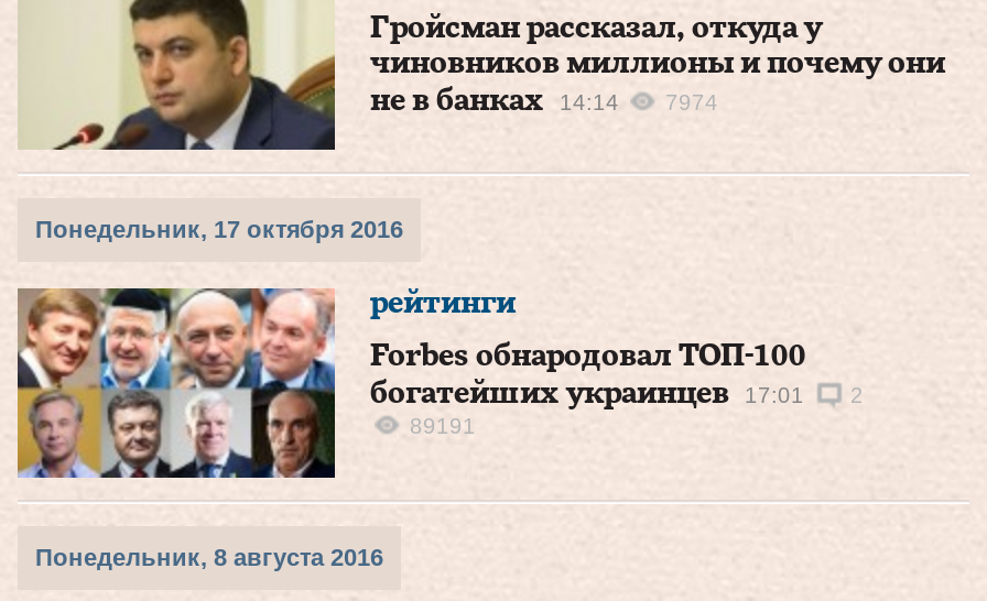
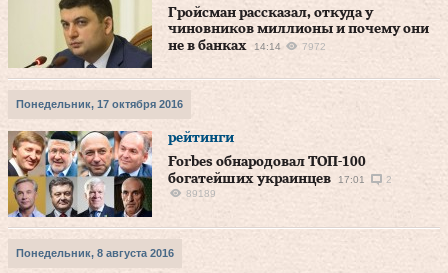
- не в банках 14:14 7974
+ не в банках 14:14 7972

- 89191
+ 89189
